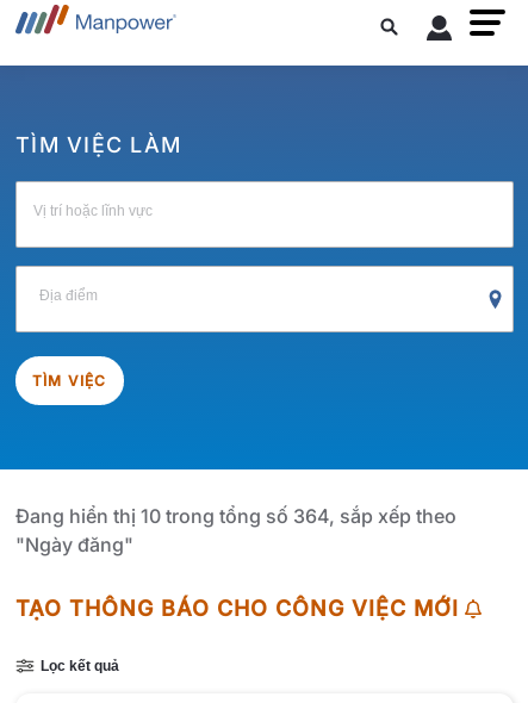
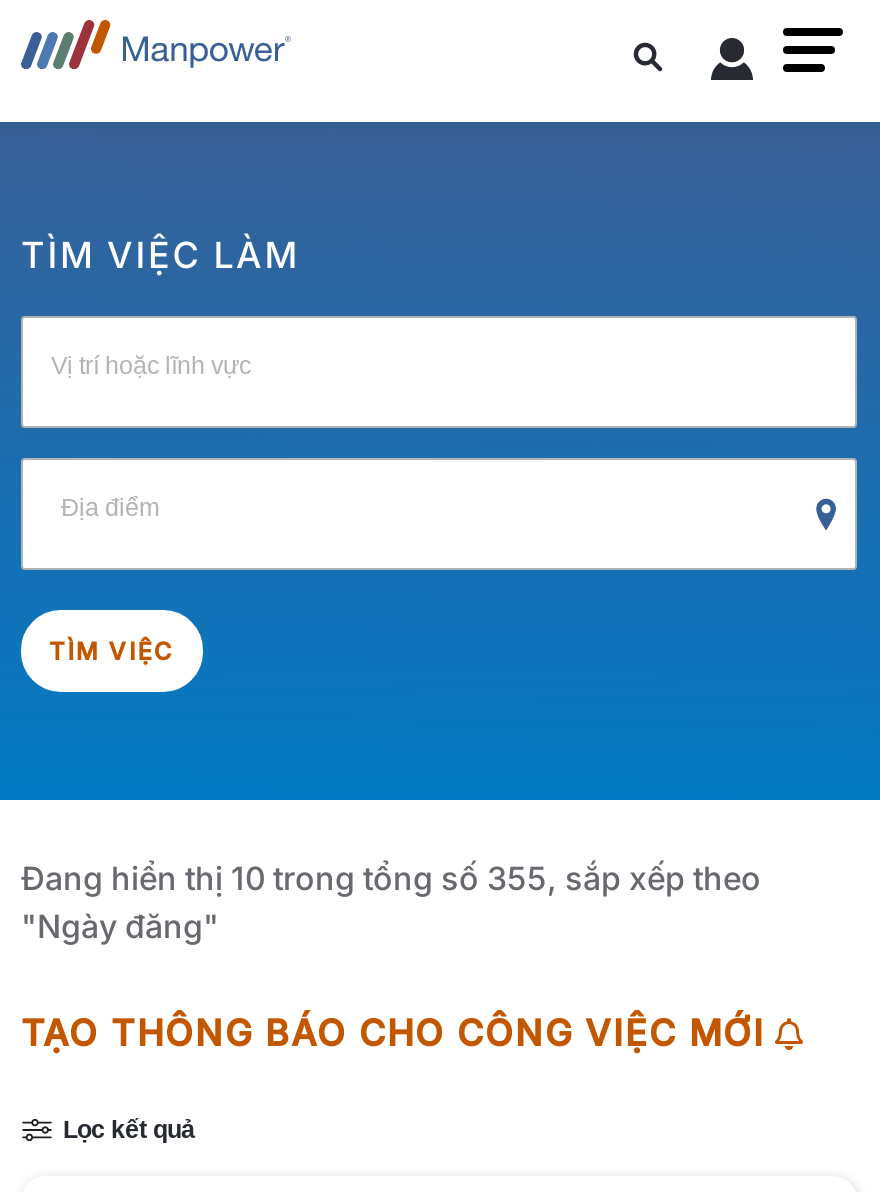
- Đang hiển thị 10 trong tổng số 364, sắp xếp theo
+ Đang hiển thị 10 trong tổng số 355, sắp xếp theo
